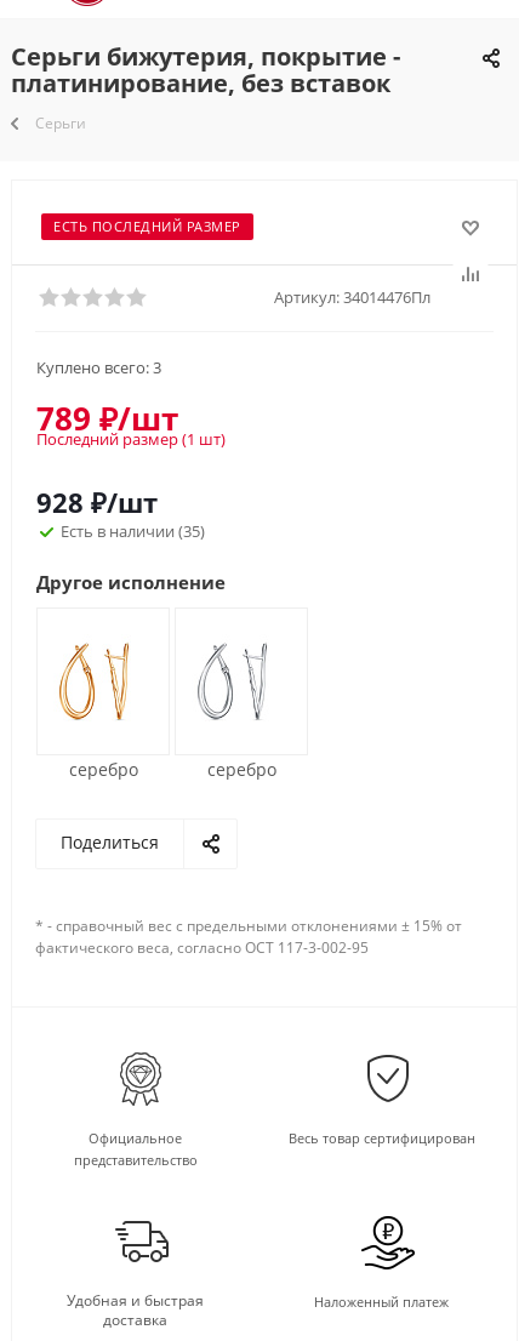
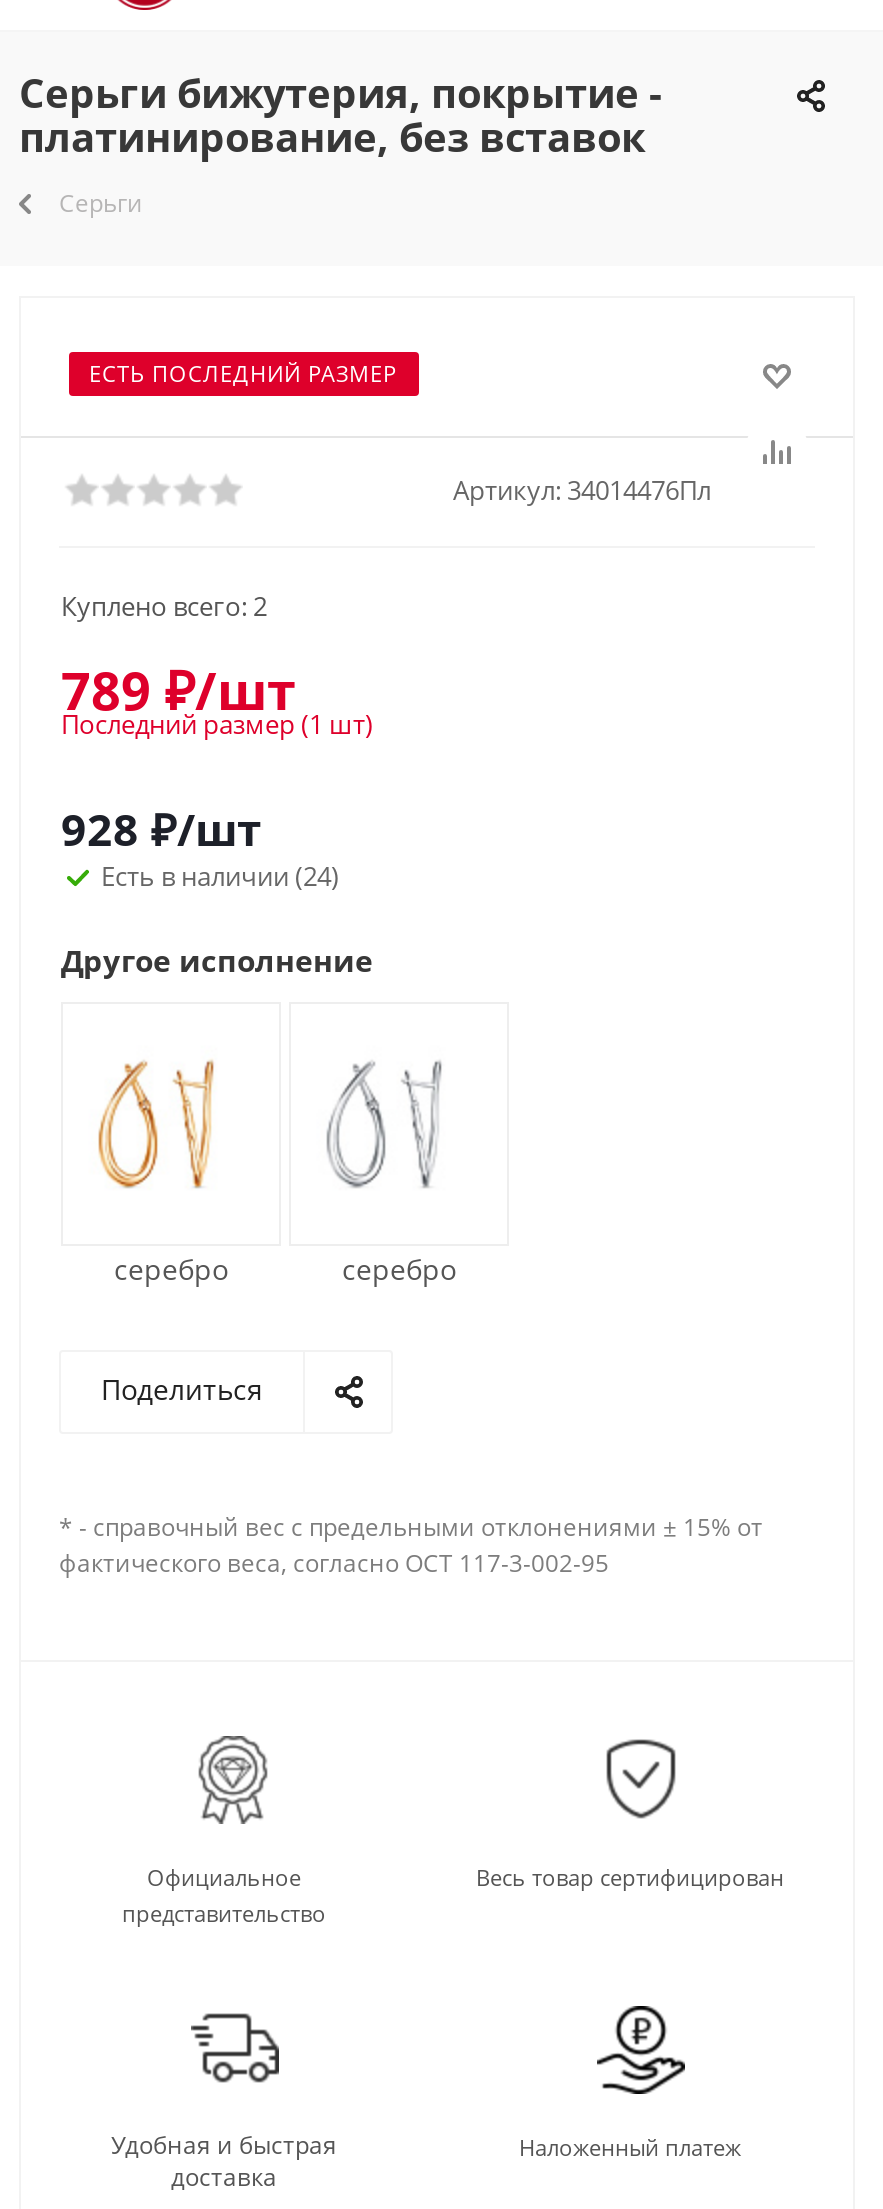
- Куплено всего: 3
+ Куплено всего: 2

- Есть в наличии (35)
+ Есть в наличии (24)
